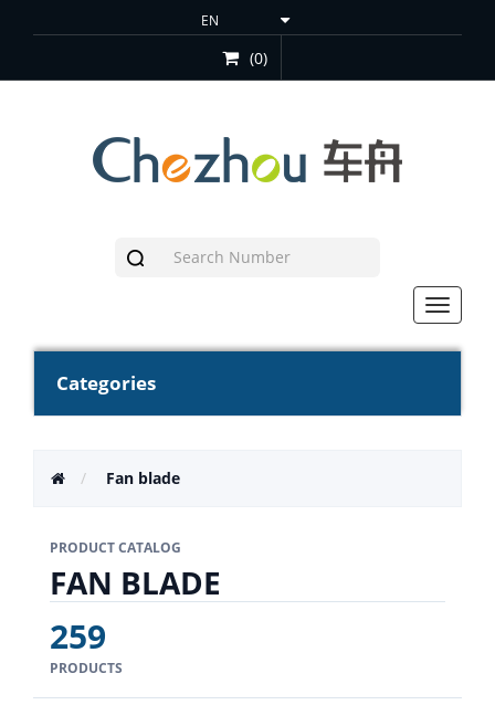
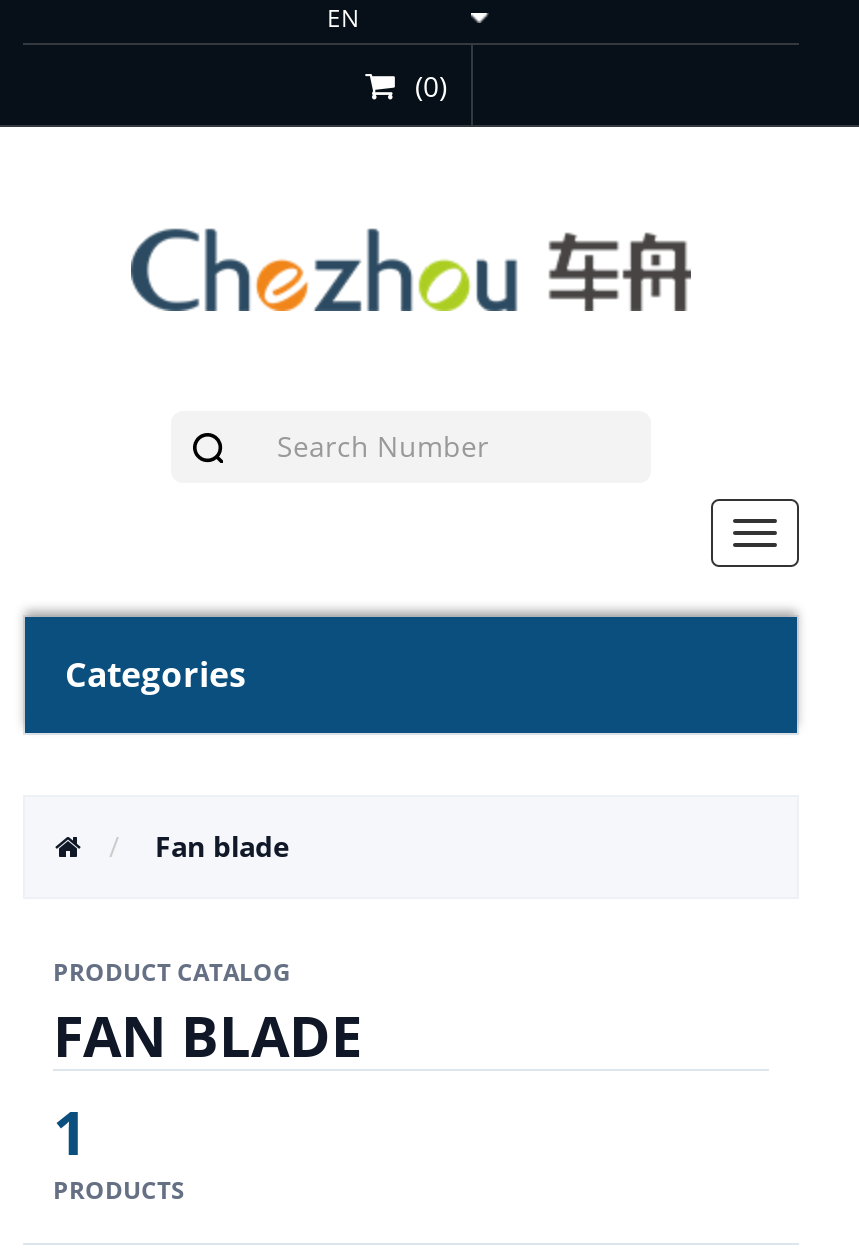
- 259
+ 1
